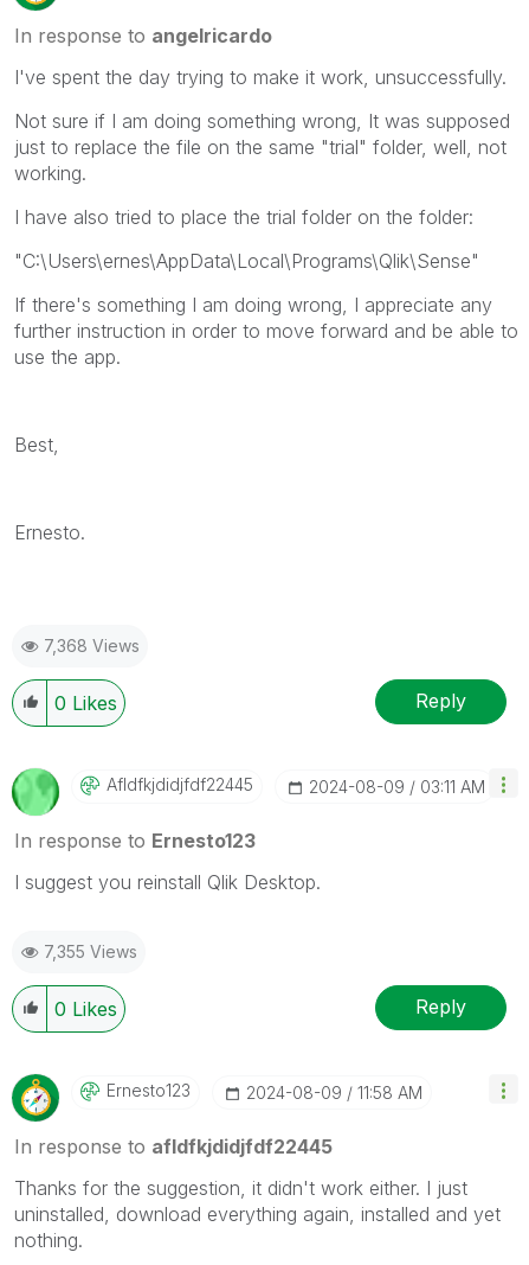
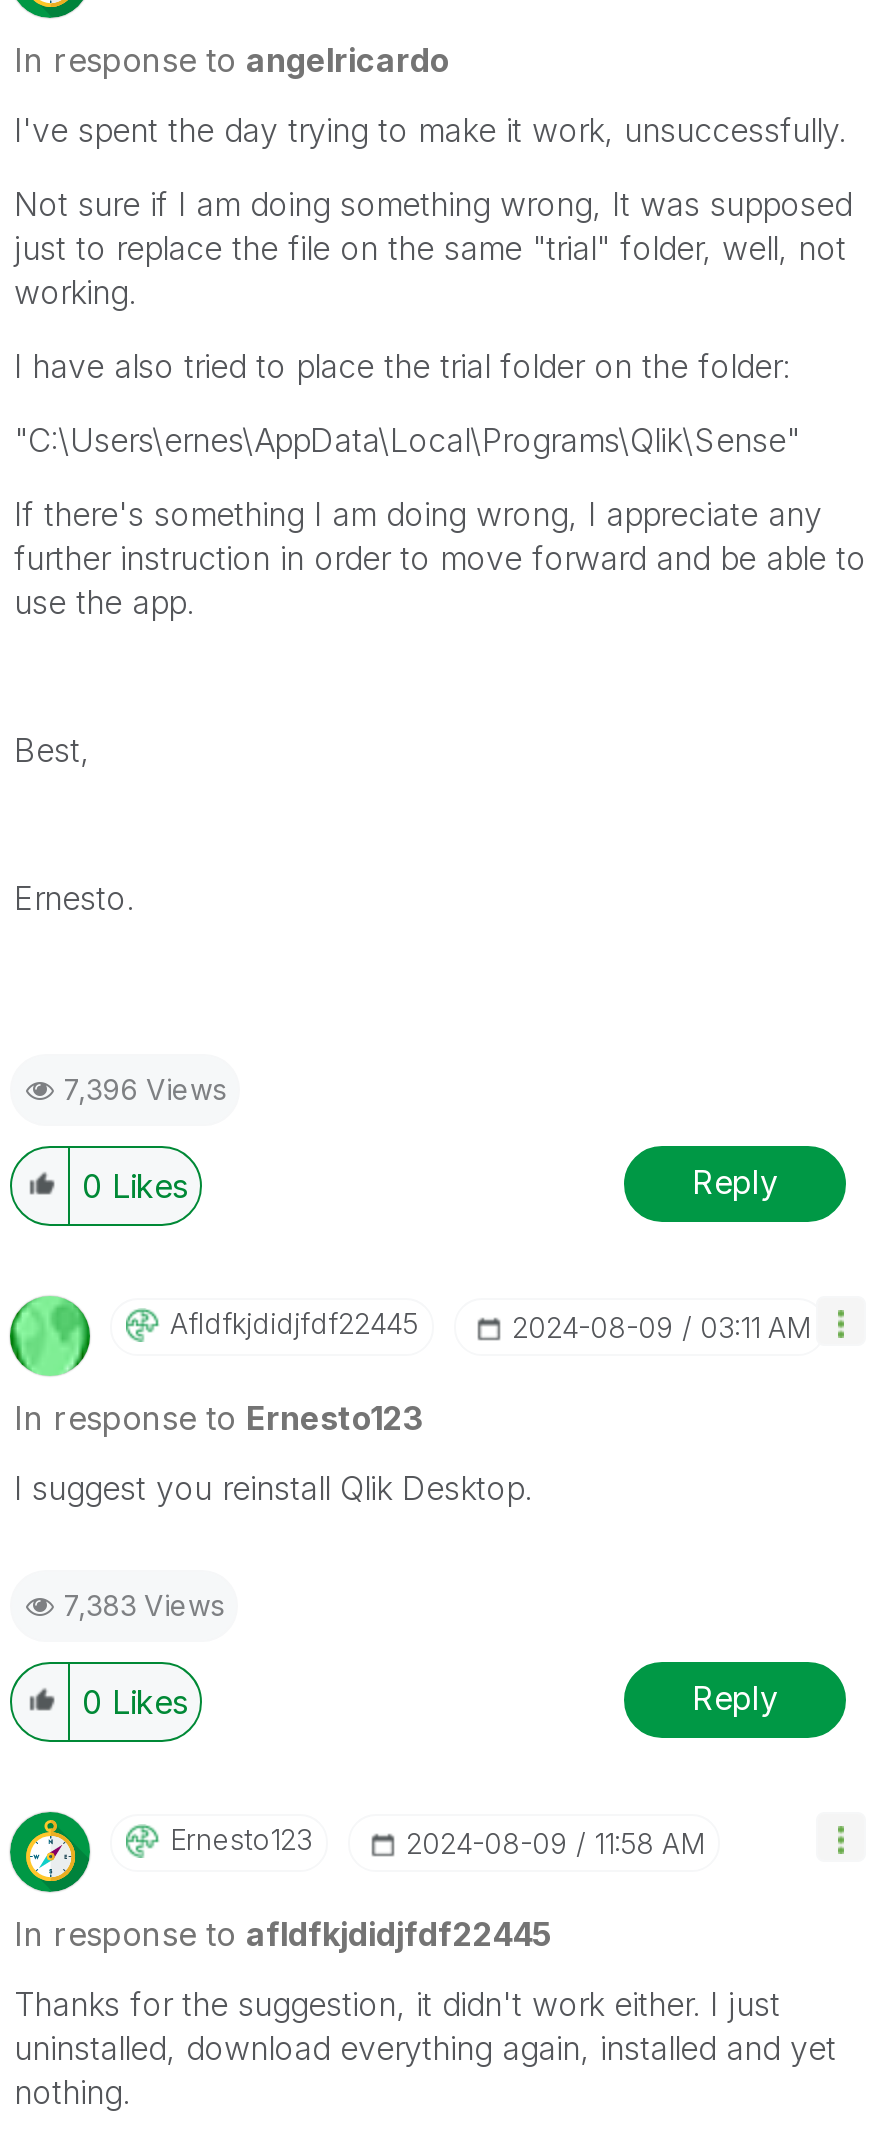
- 7,368 Views
+ 7,396 Views

- 7,355 Views
+ 7,383 Views
